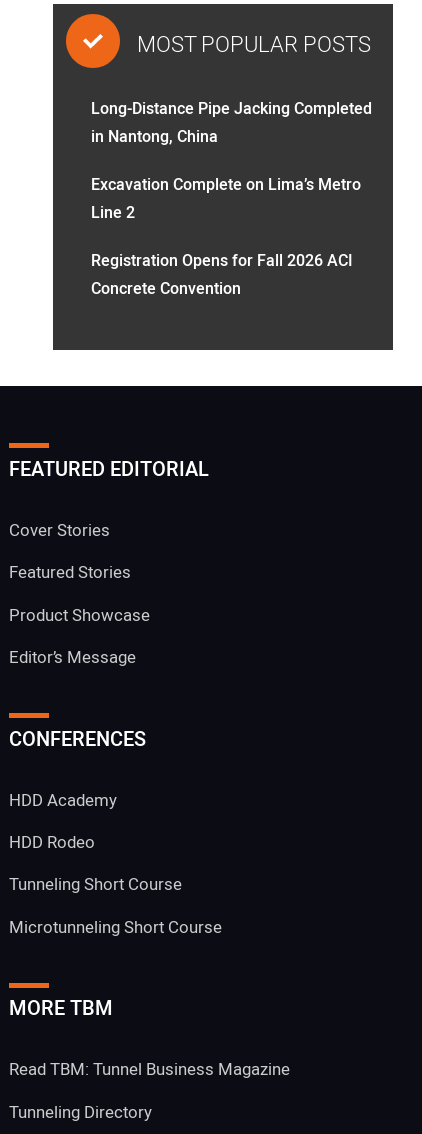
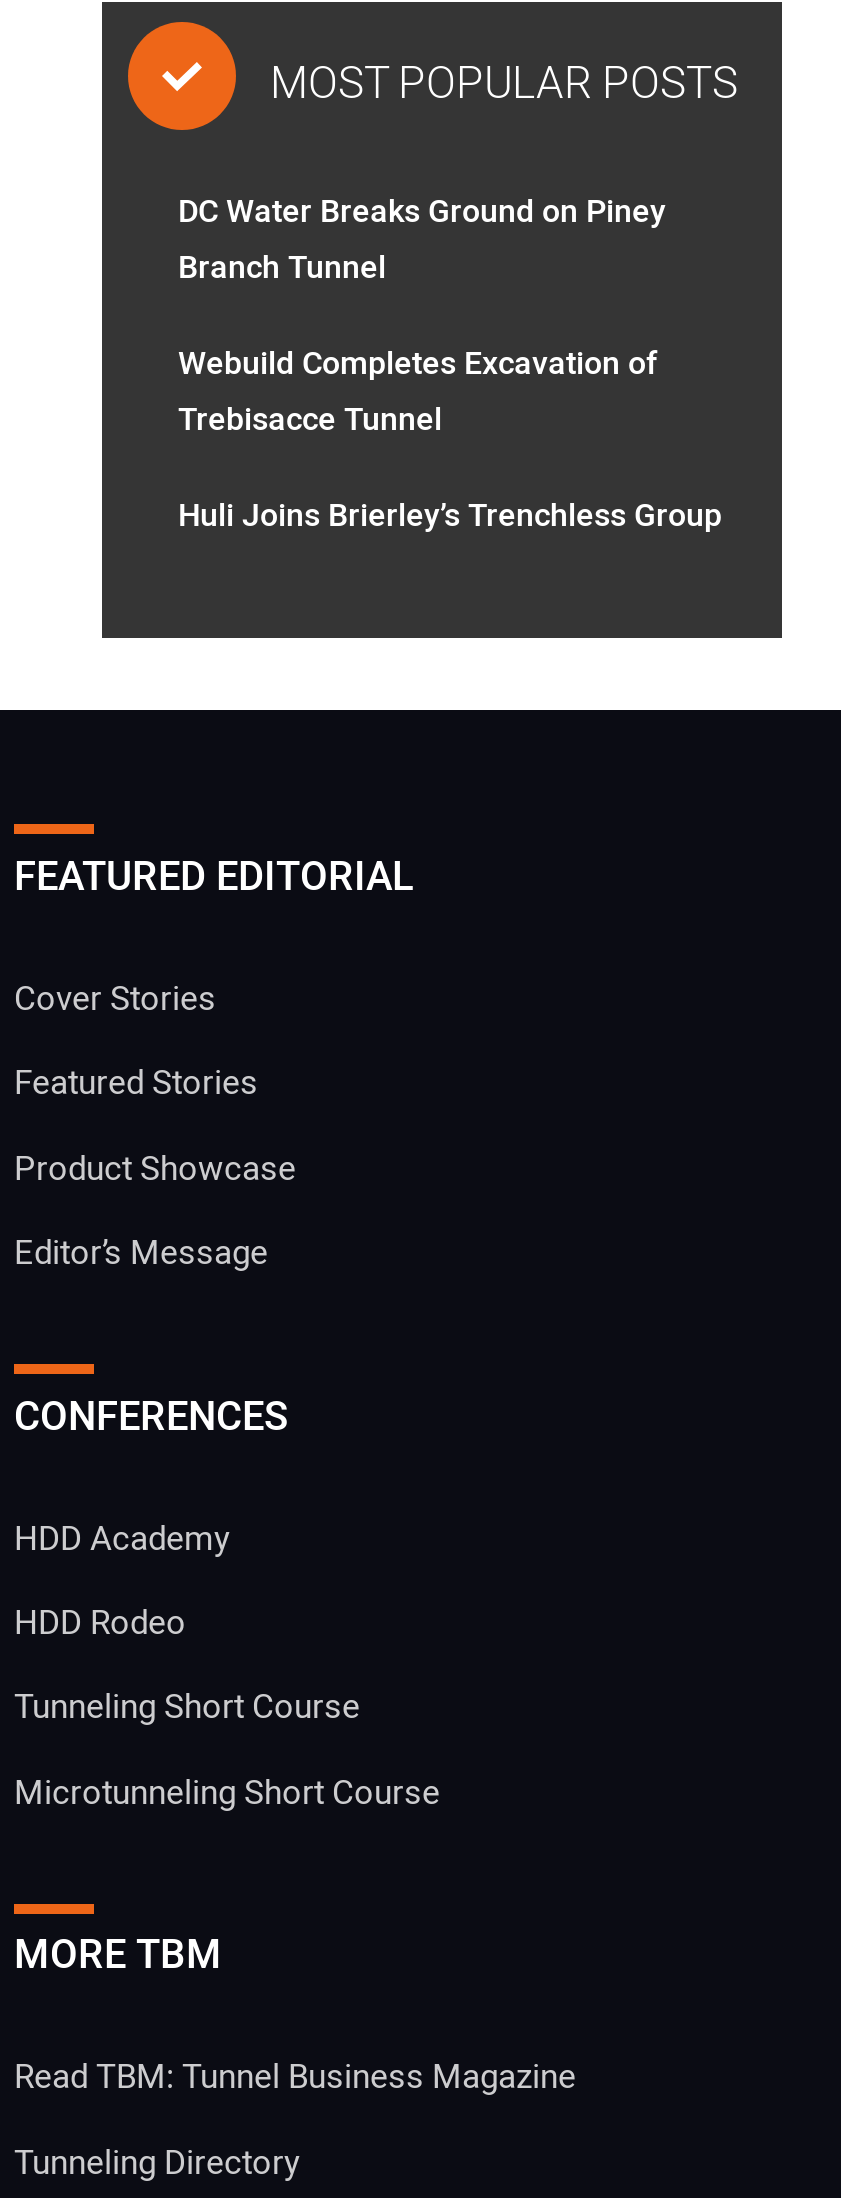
- Long-Distance Pipe Jacking Completed
- in Nantong, China
+ DC Water Breaks Ground on Piney
+ Branch Tunnel

- Excavation Complete on Lima’s Metro
- Line 2
+ Webuild Completes Excavation of
+ Trebisacce Tunnel

- Registration Opens for Fall 2026 ACI
- Concrete Convention
+ Huli Joins Brierley’s Trenchless Group
